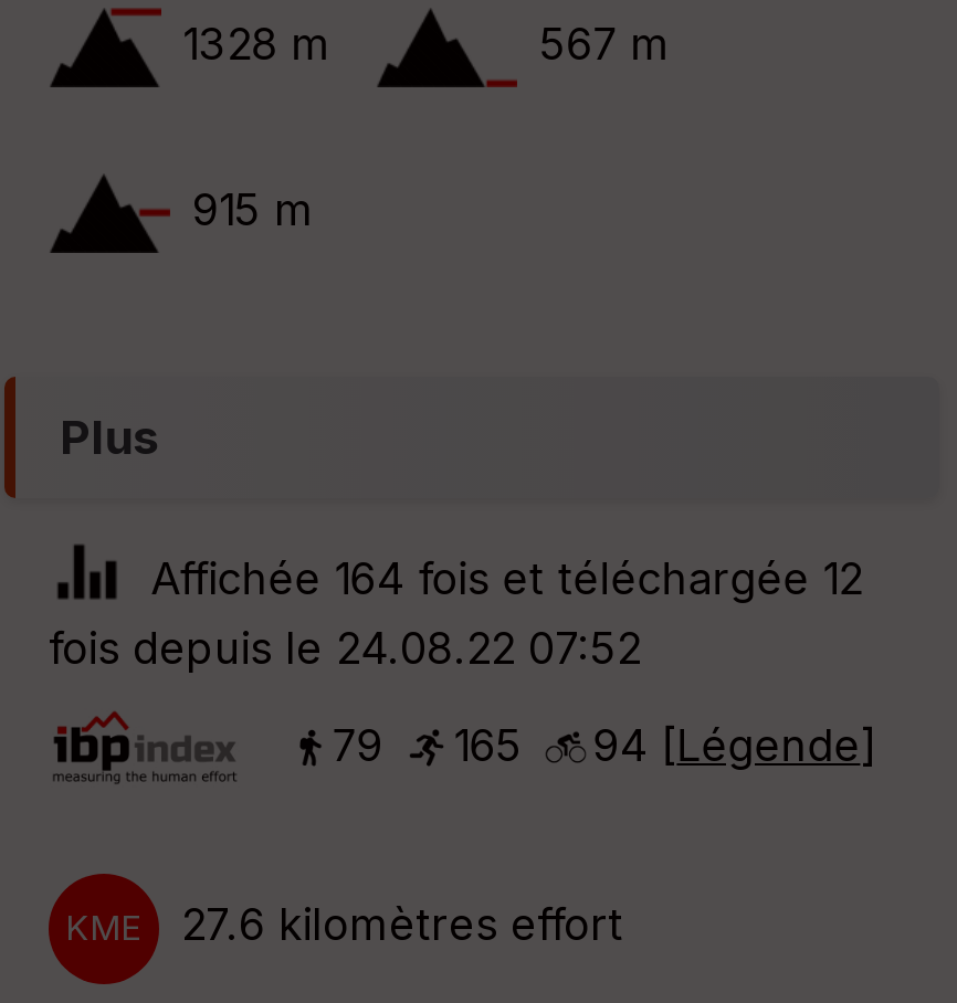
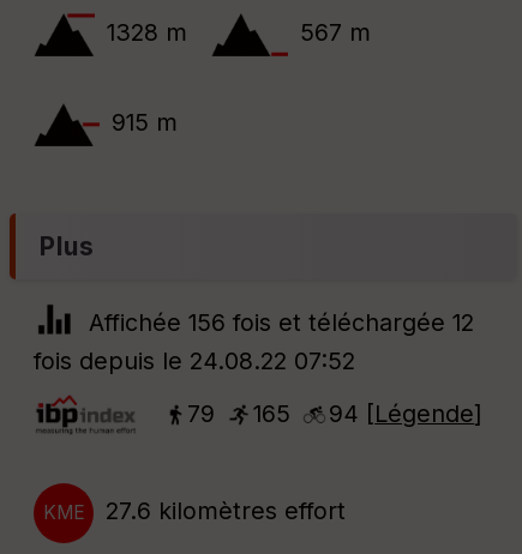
- Affichée 164 fois et téléchargée 12
+ Affichée 156 fois et téléchargée 12
